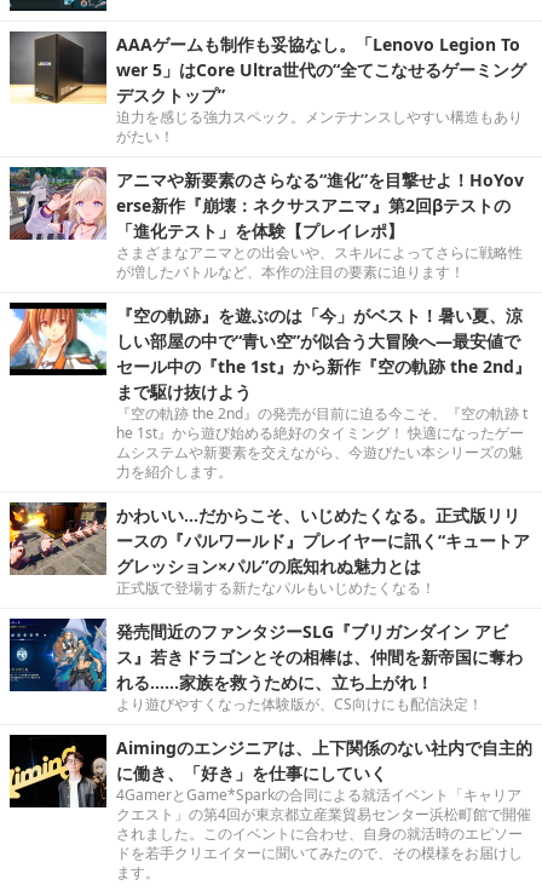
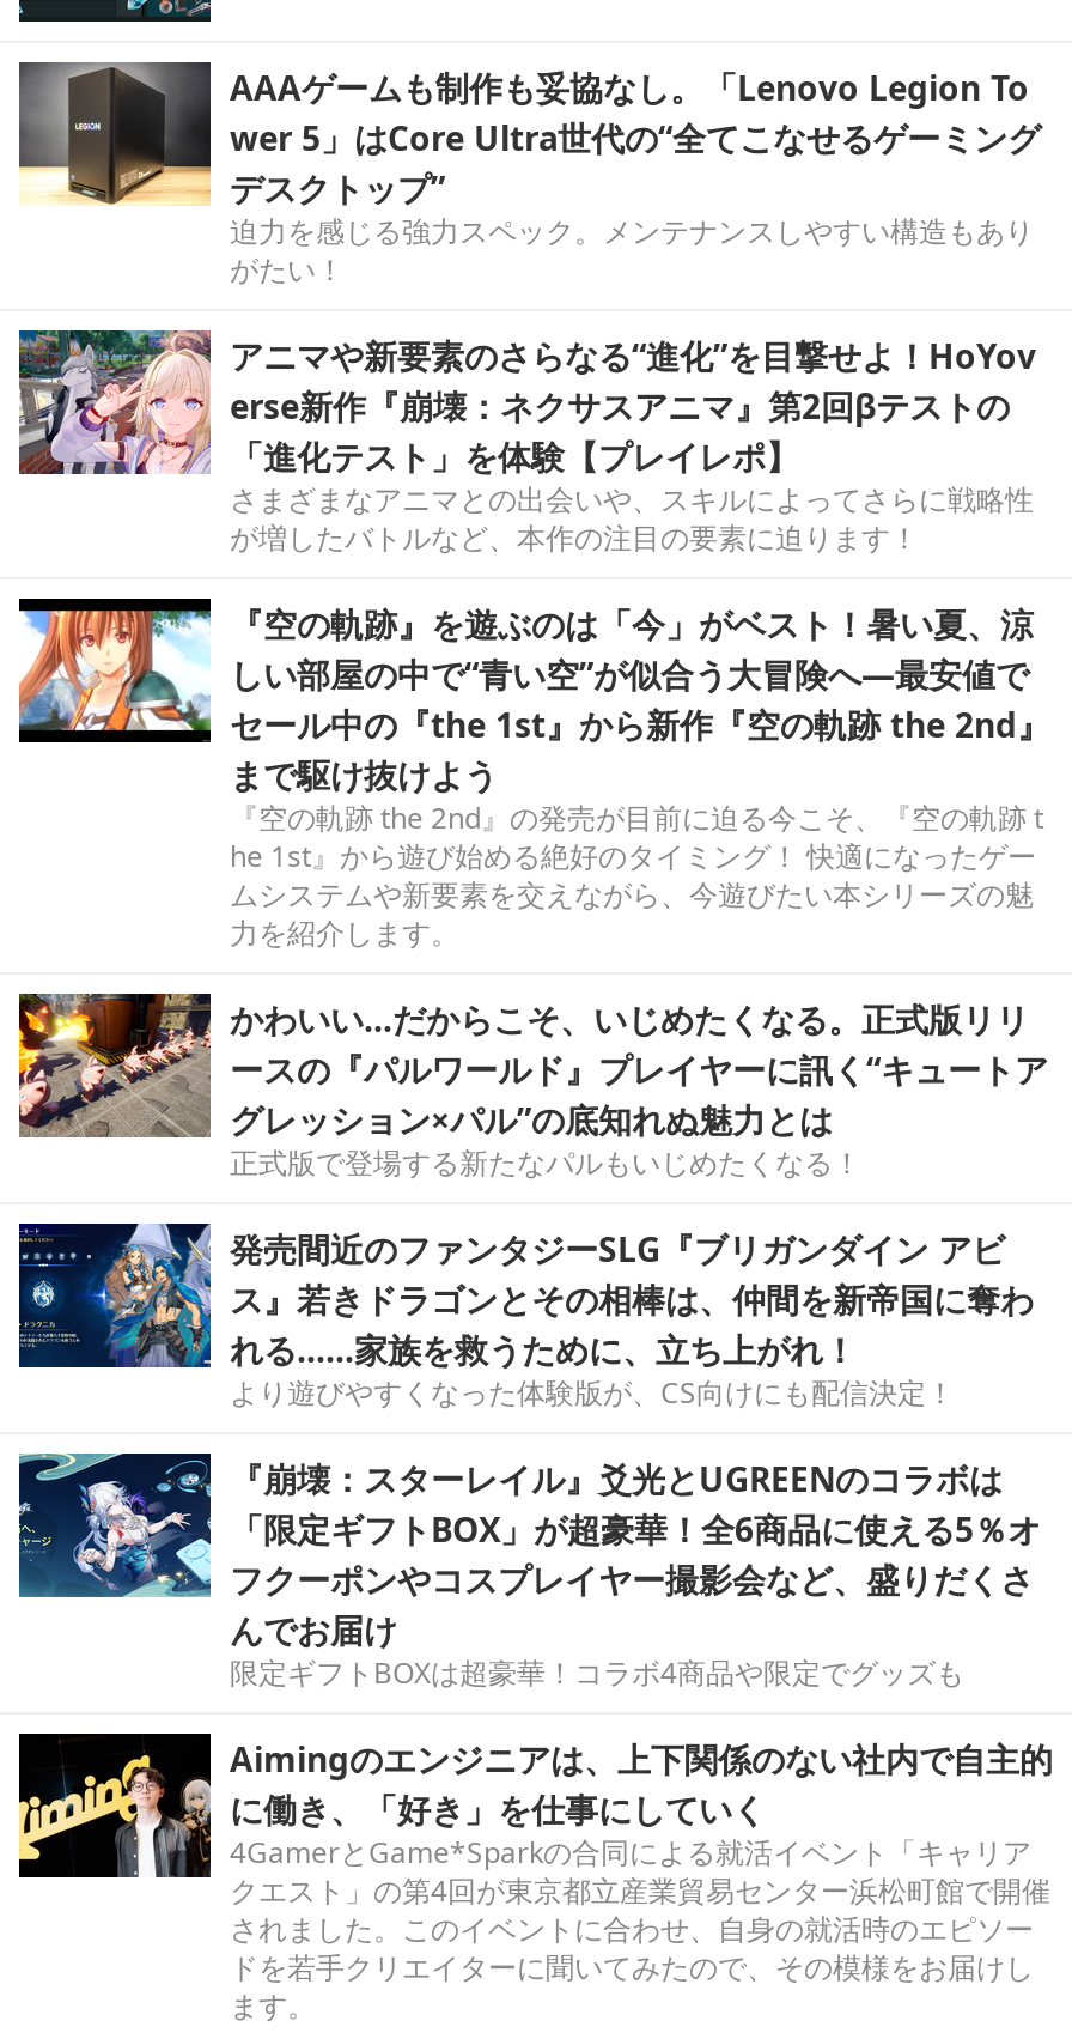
+ [image]
+ 『崩壊：スターレイル』爻光とUGREENのコラボは
+ 「限定ギフトBOX」が超豪華！全6商品に使える5％オ
+ フクーポンやコスプレイヤー撮影会など、盛りだくさ
+ んでお届け
+ 限定ギフトBOXは超豪華！コラボ4商品や限定でグッズも
